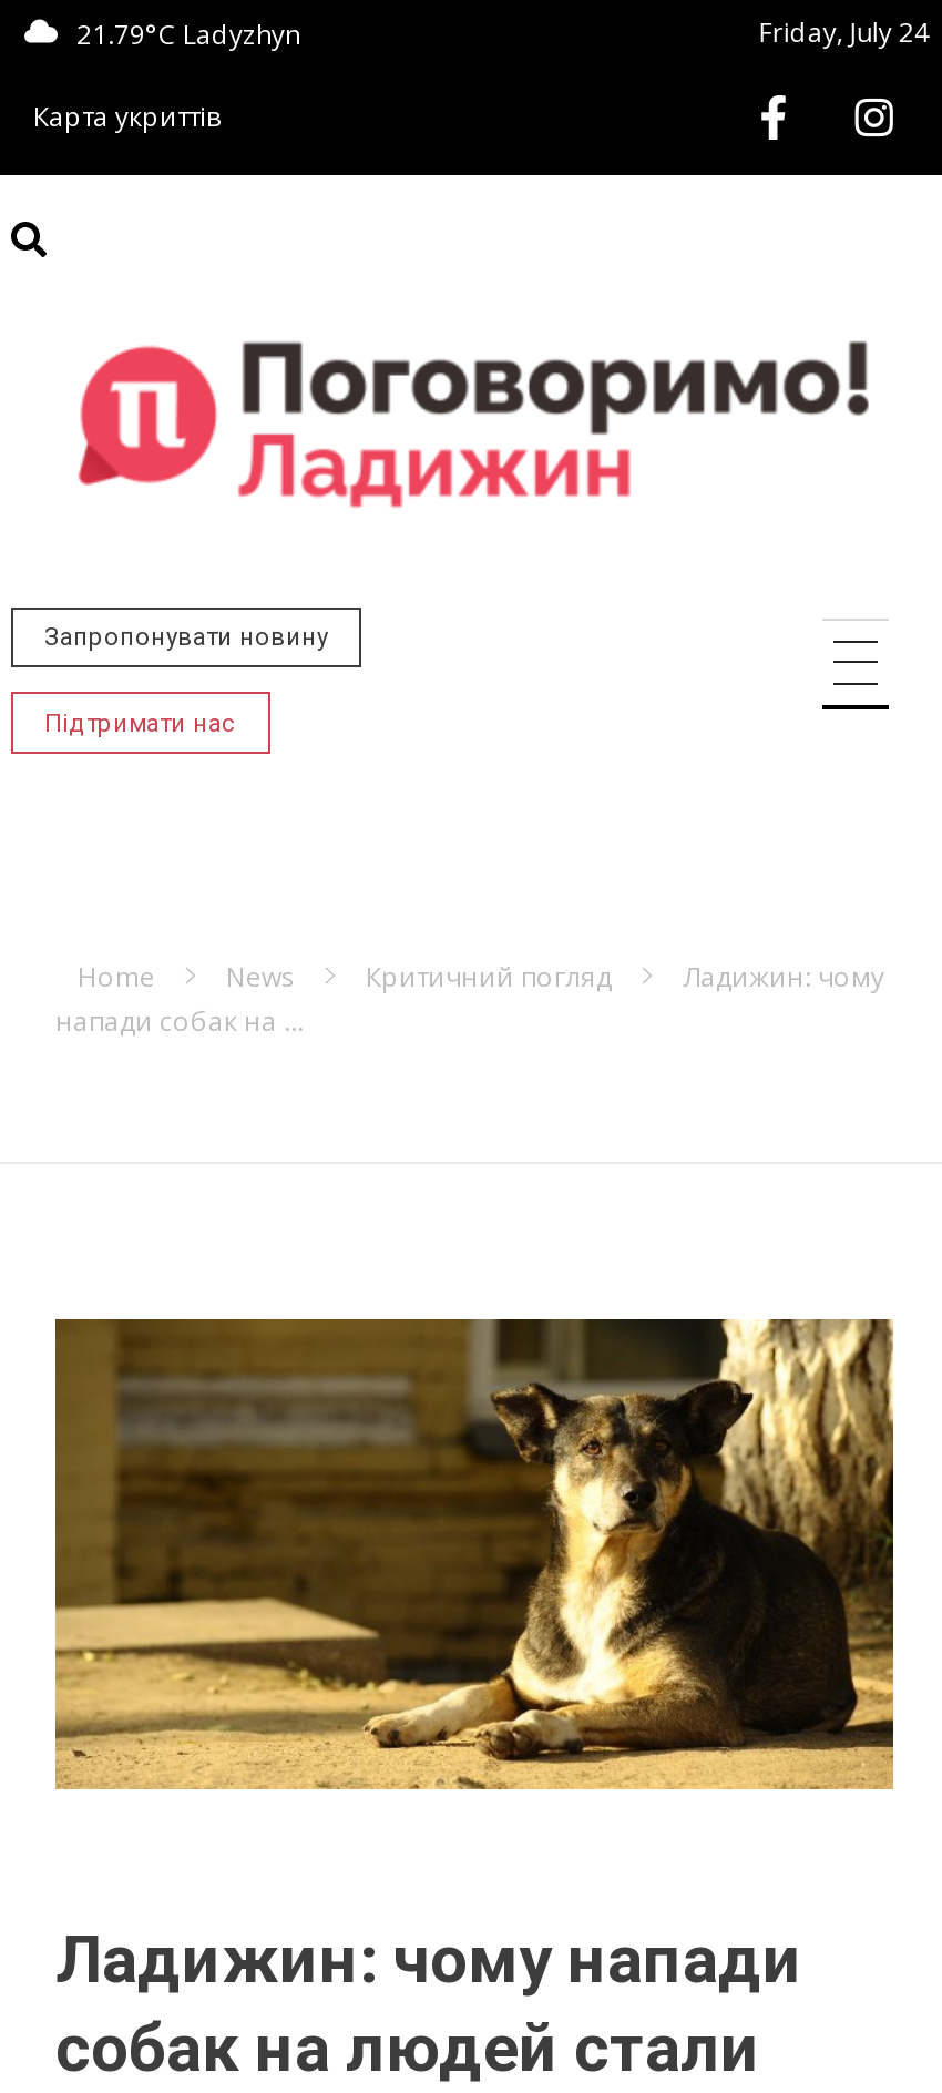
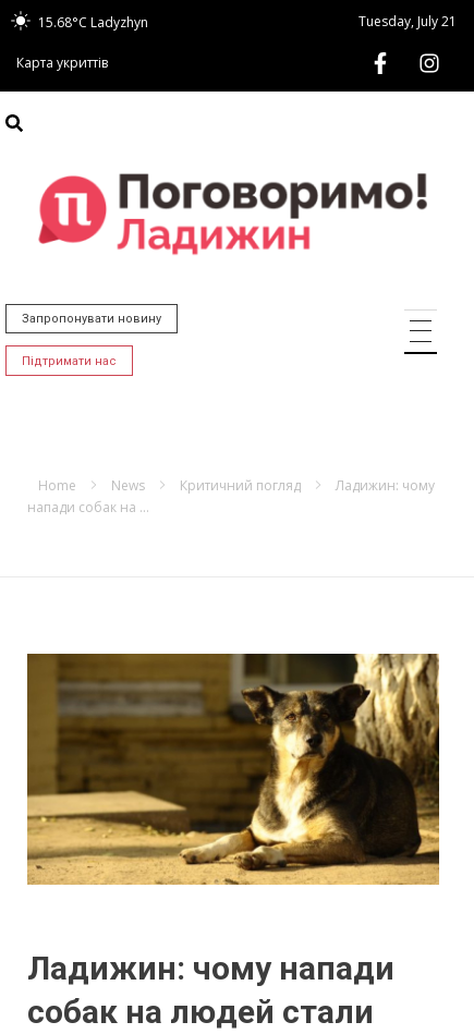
- 21.79°C Ladyzhyn
+ 15.68°C Ladyzhyn

- Friday, July 24
+ Tuesday, July 21
